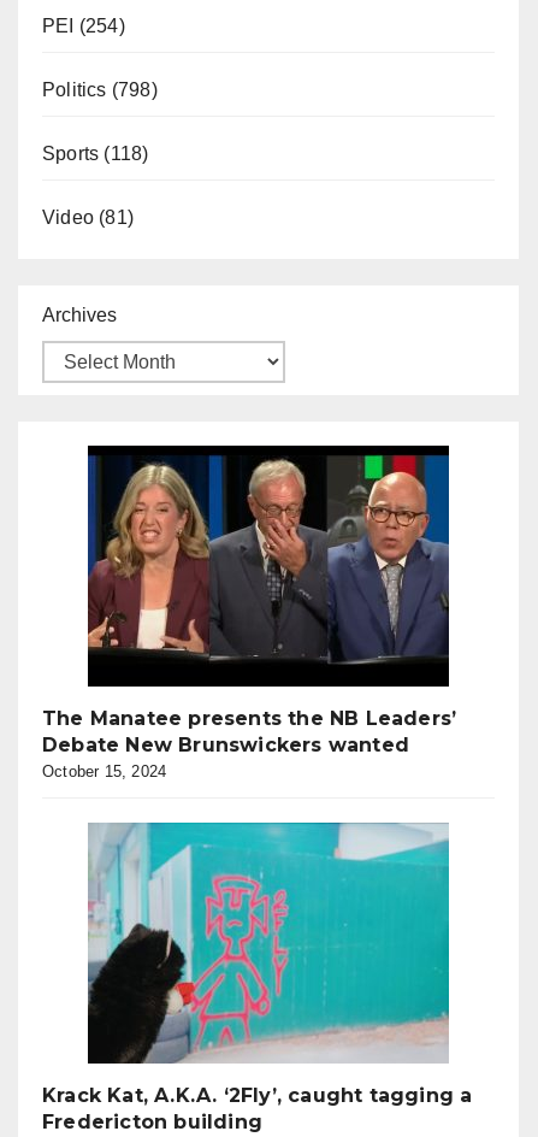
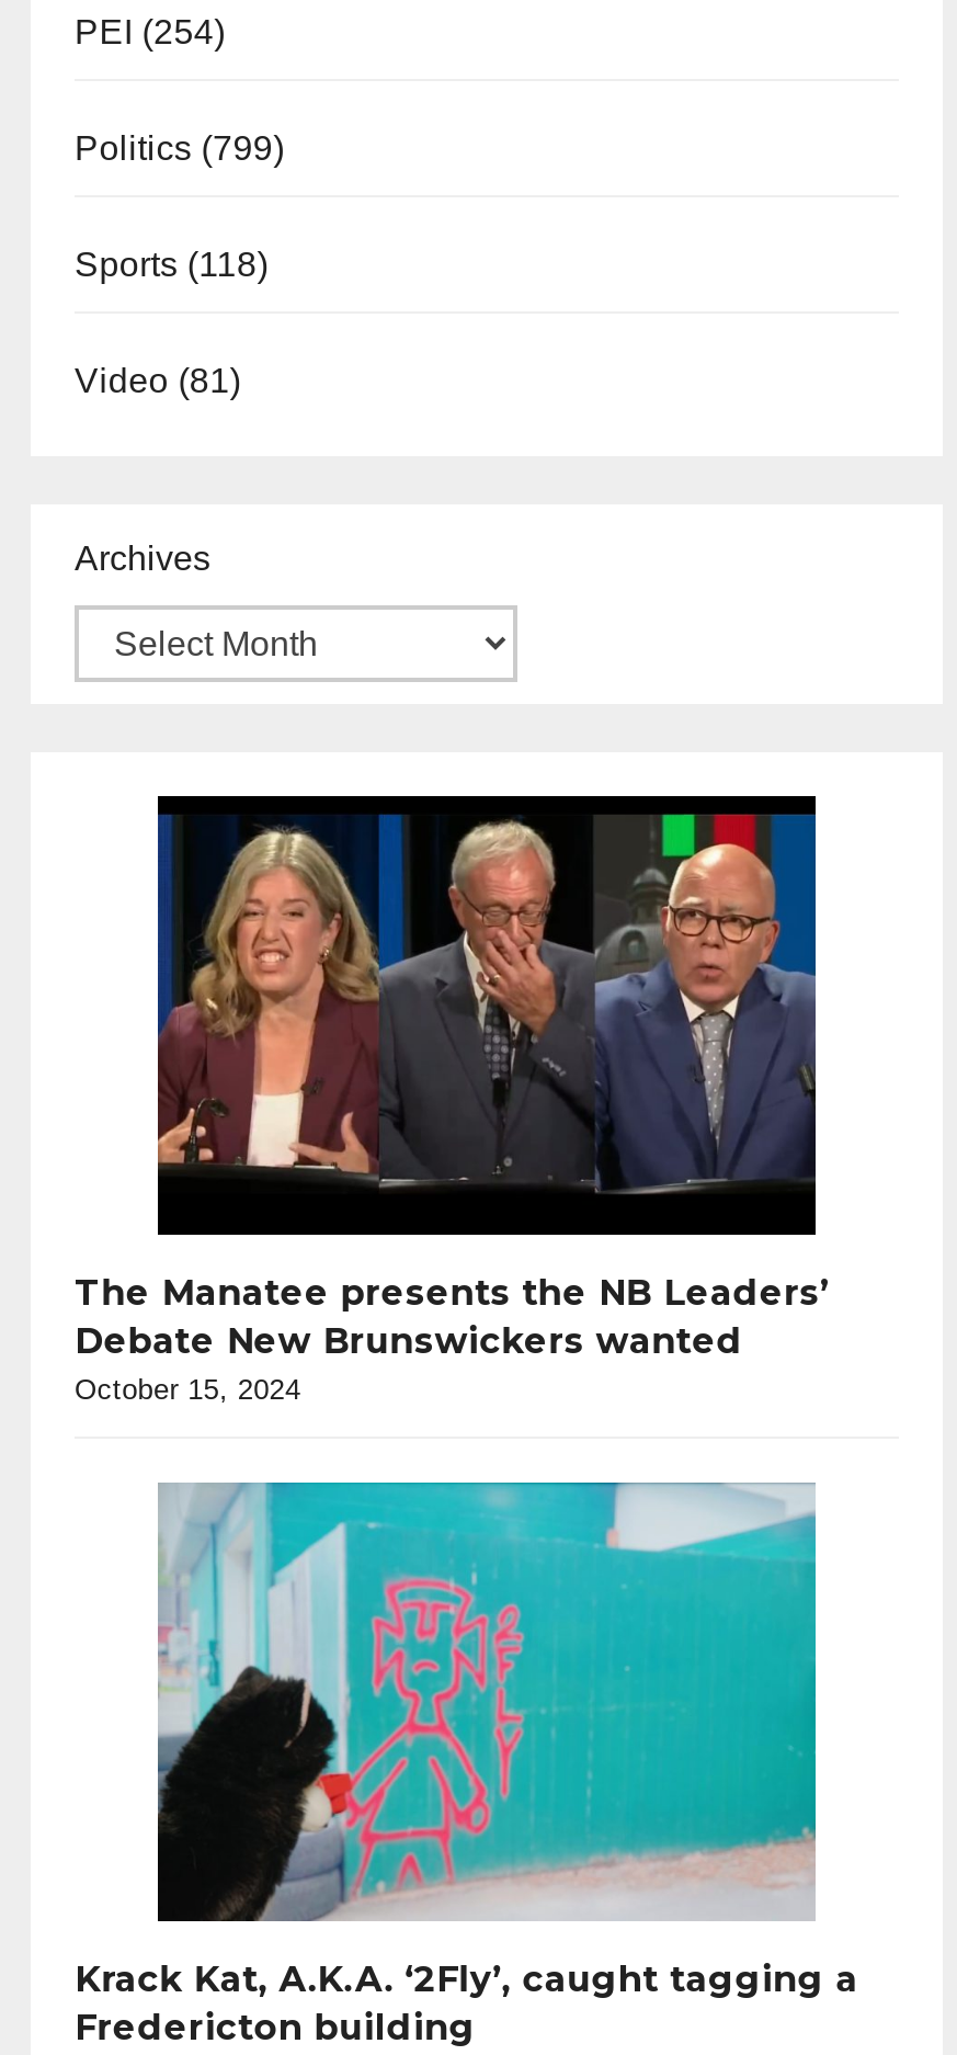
- Politics (798)
+ Politics (799)
